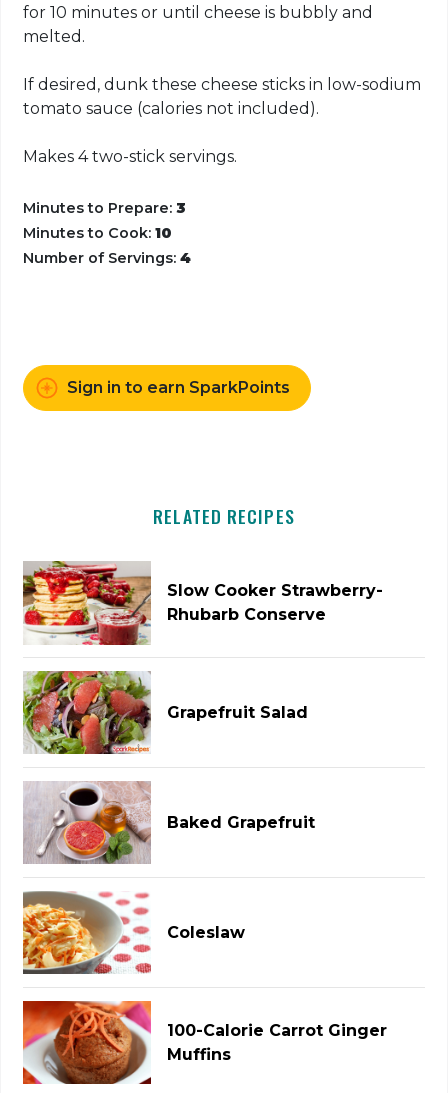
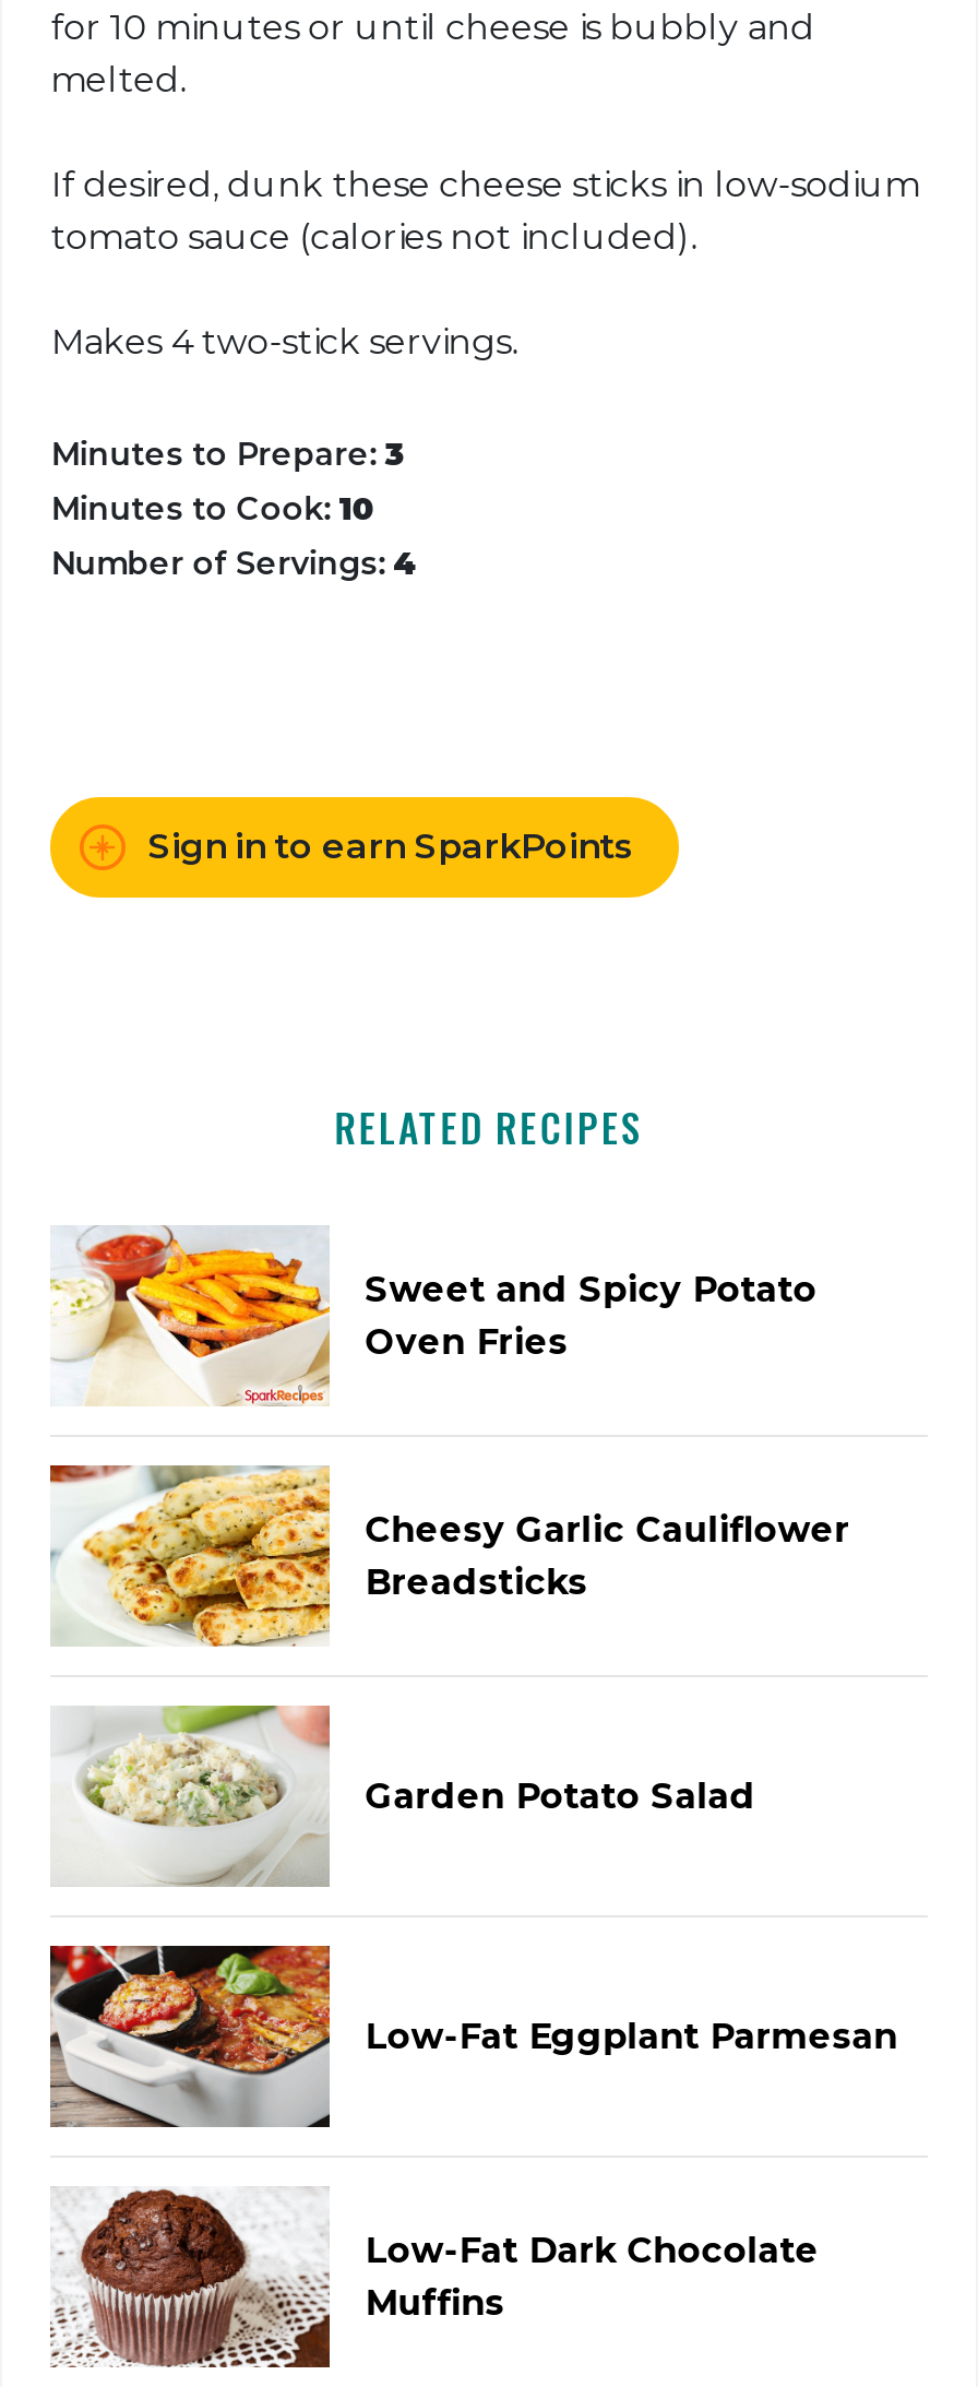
- [image]
- Slow Cooker Strawberry-
- Rhubarb Conserve
+ [image]
+ Sweet and Spicy Potato
+ Oven Fries

- [image]
- Grapefruit Salad
+ [image]
+ Cheesy Garlic Cauliflower
+ Breadsticks

- [image]
- Baked Grapefruit
+ [image]
+ Garden Potato Salad

- [image]
- Coleslaw
+ [image]
+ Low-Fat Eggplant Parmesan

- [image]
- 100-Calorie Carrot Ginger
+ [image]
+ Low-Fat Dark Chocolate
